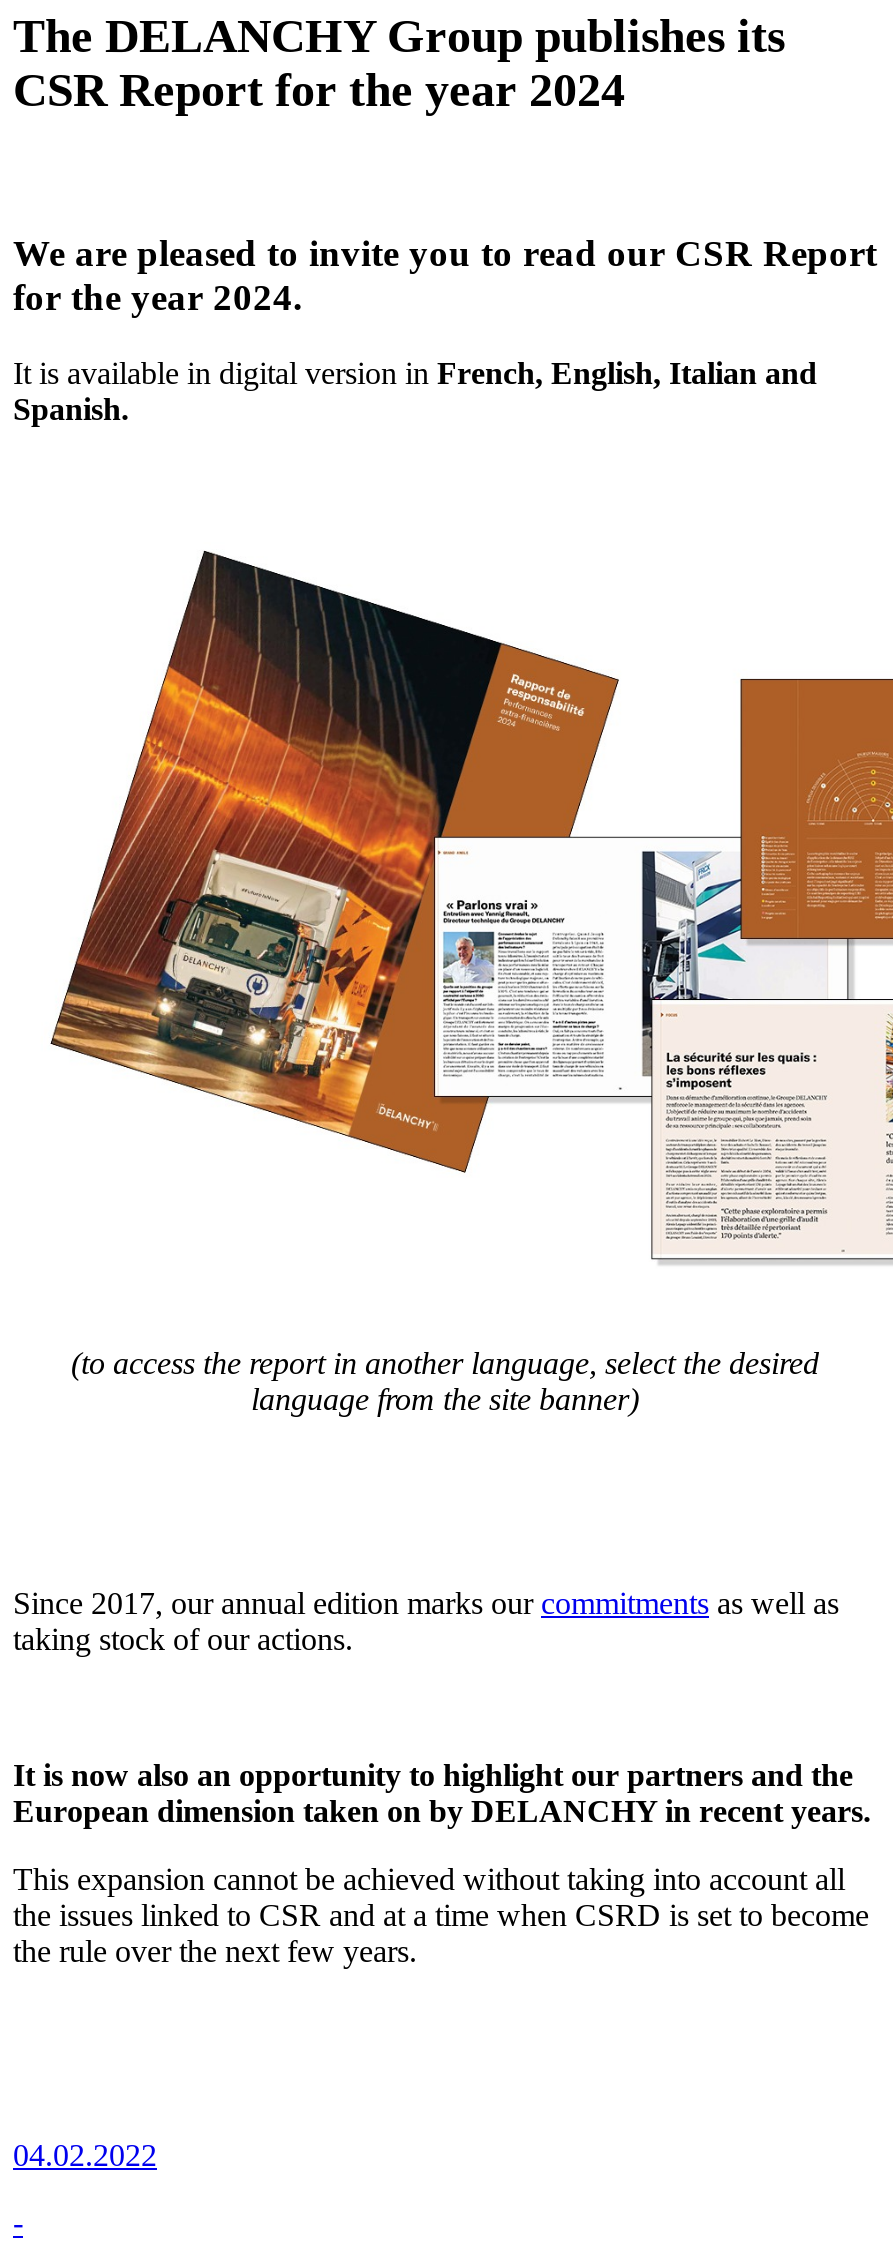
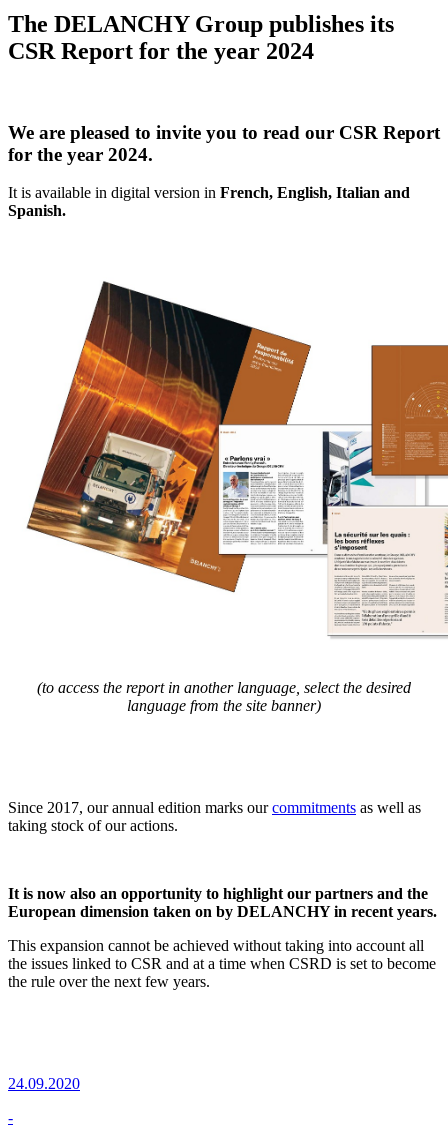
- 04.02.2022
+ 24.09.2020
